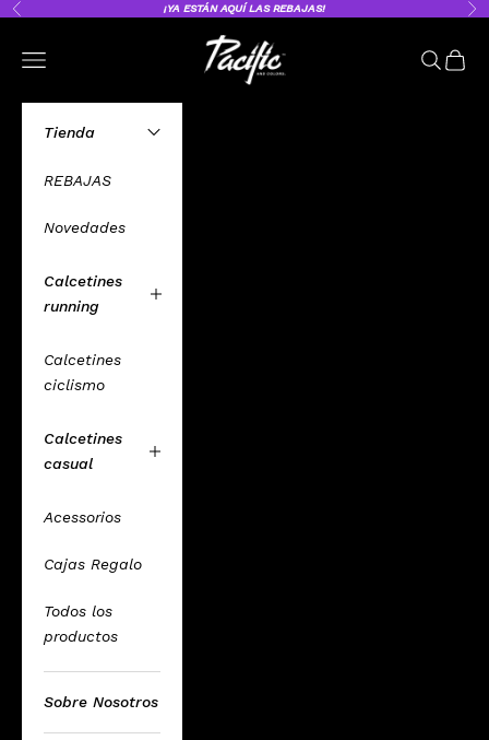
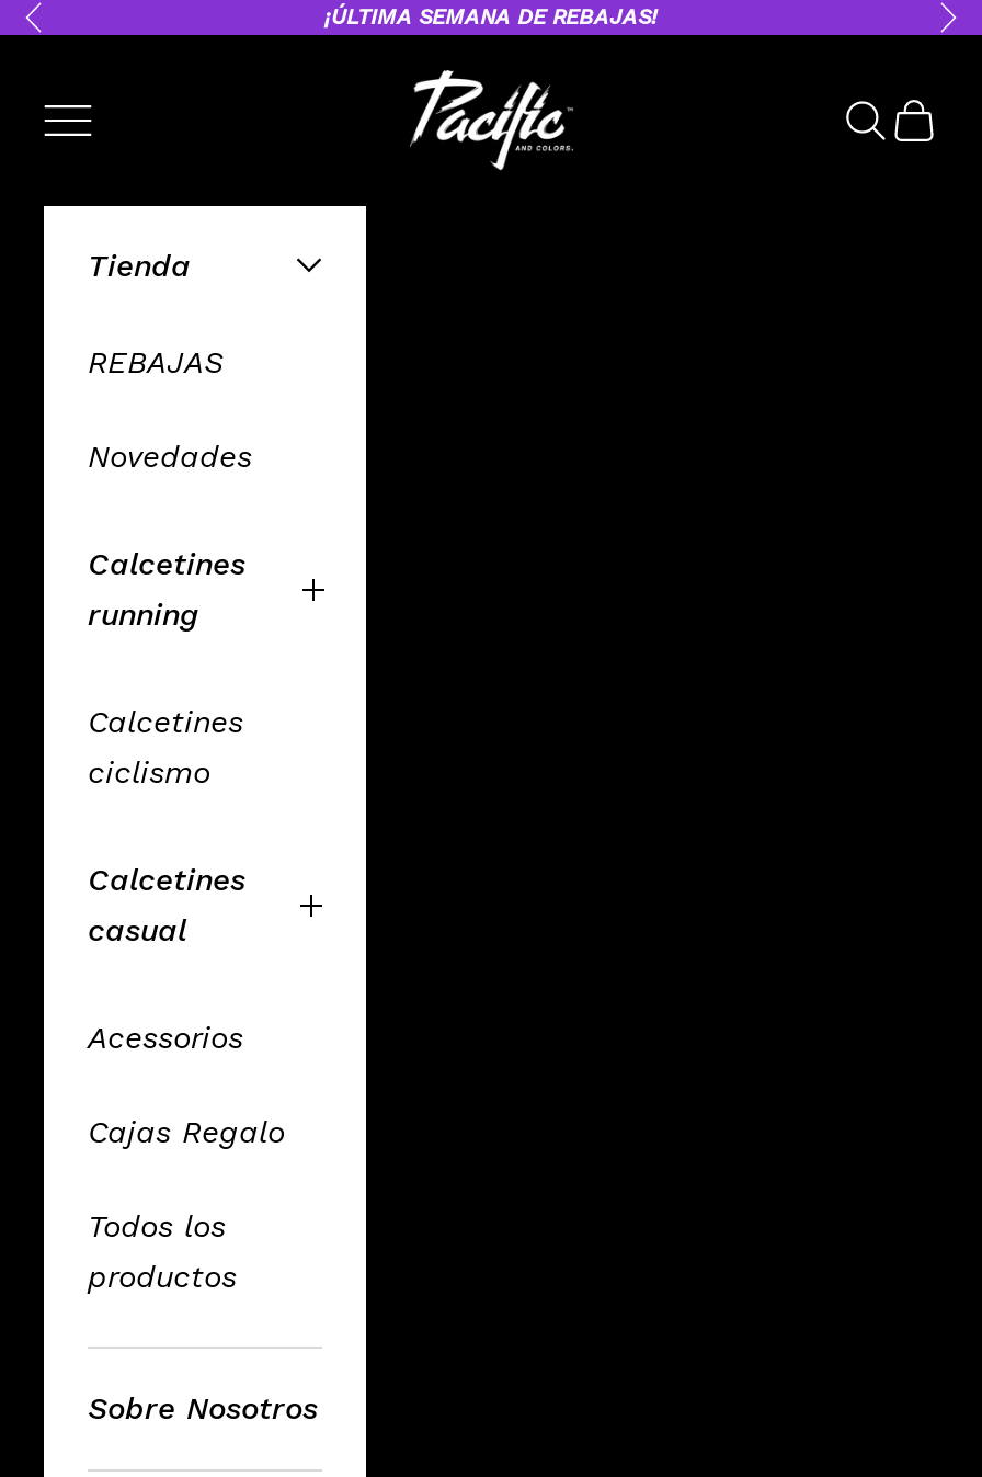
- ¡YA ESTÁN AQUÍ LAS REBAJAS!
+ ¡ÚLTIMA SEMANA DE REBAJAS!
